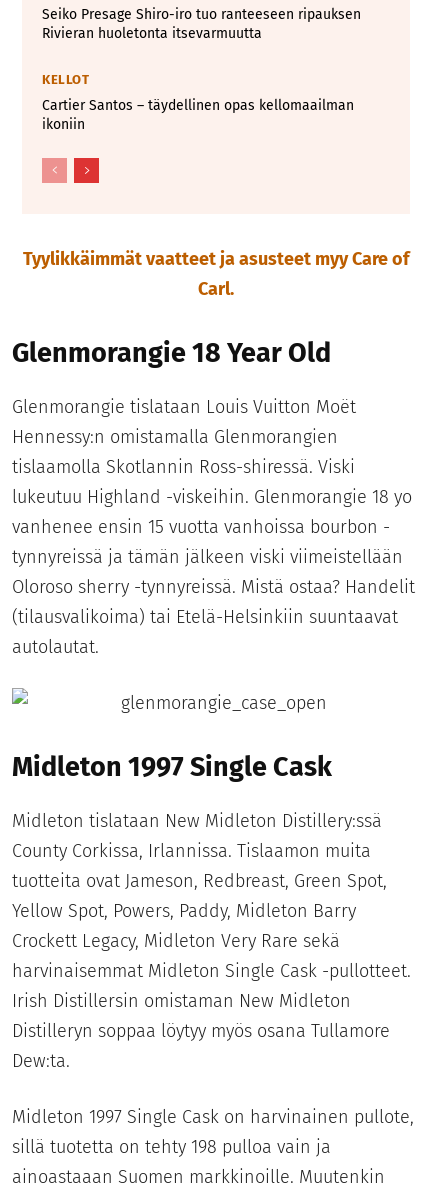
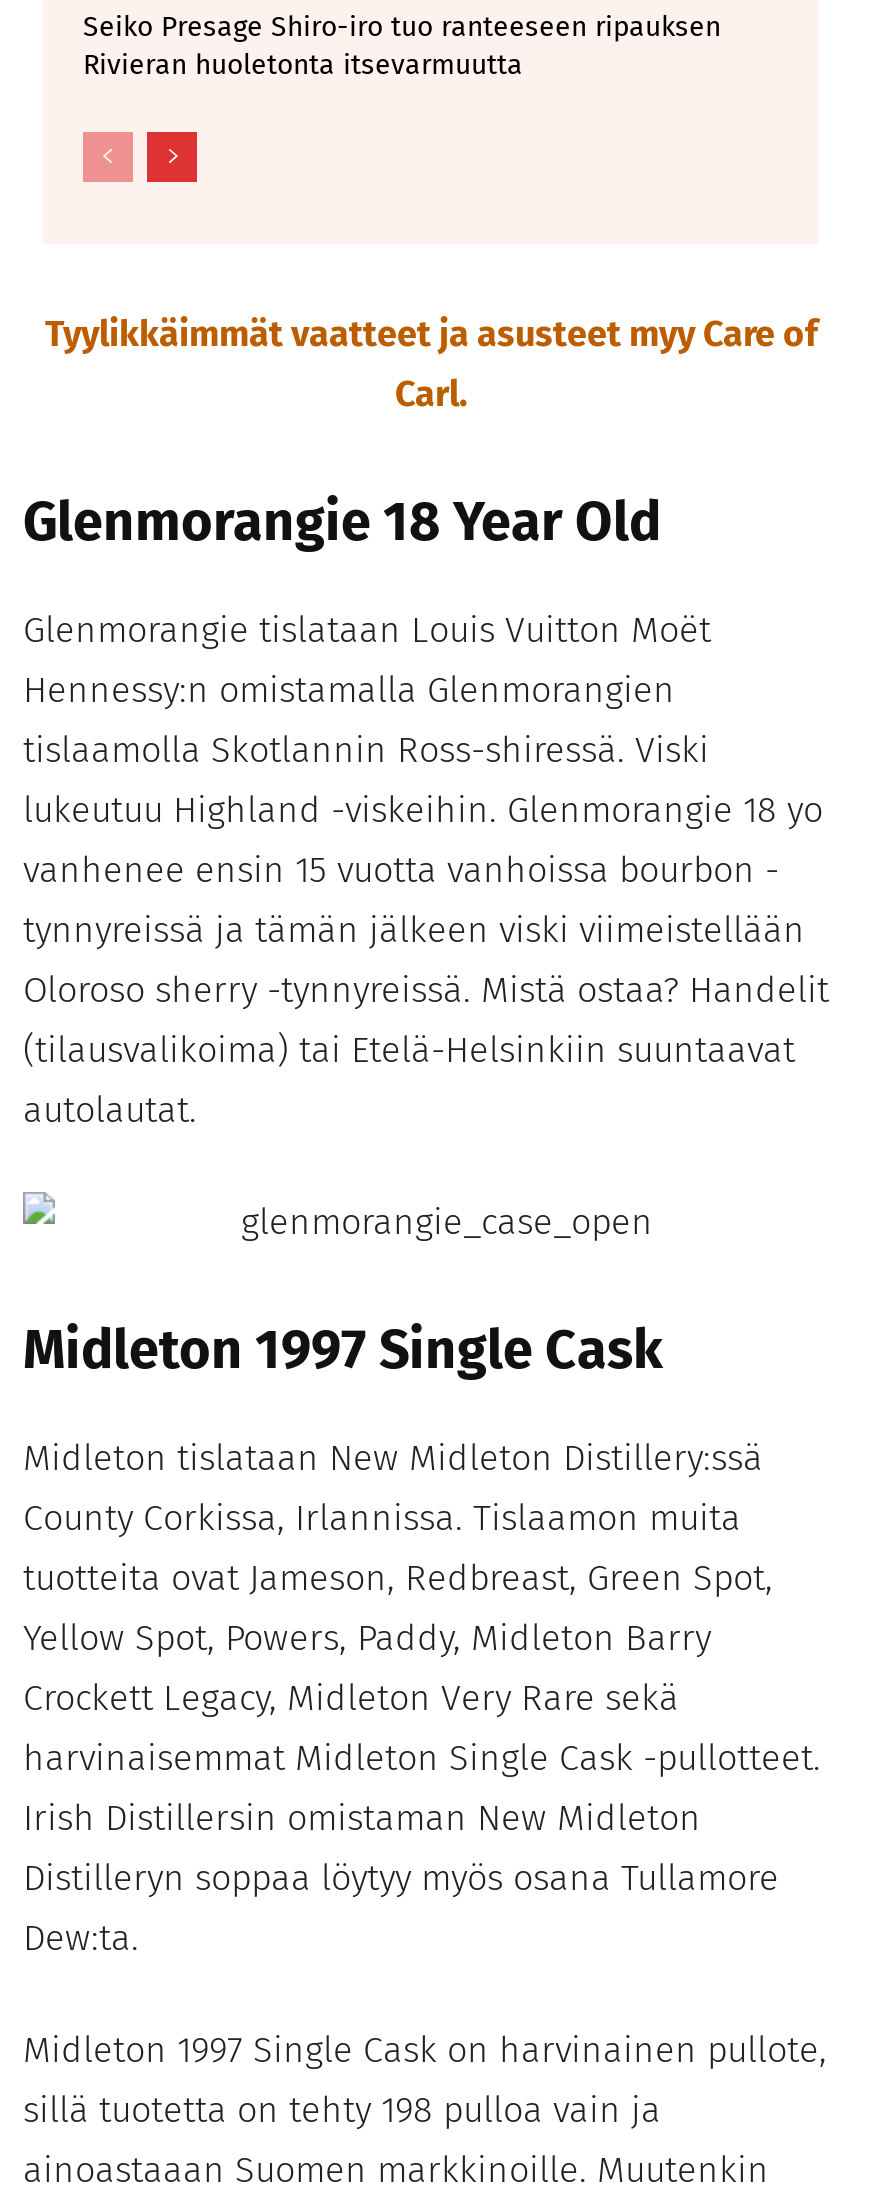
- KELLOT
- Cartier Santos – täydellinen opas kellomaailman
- ikoniin
